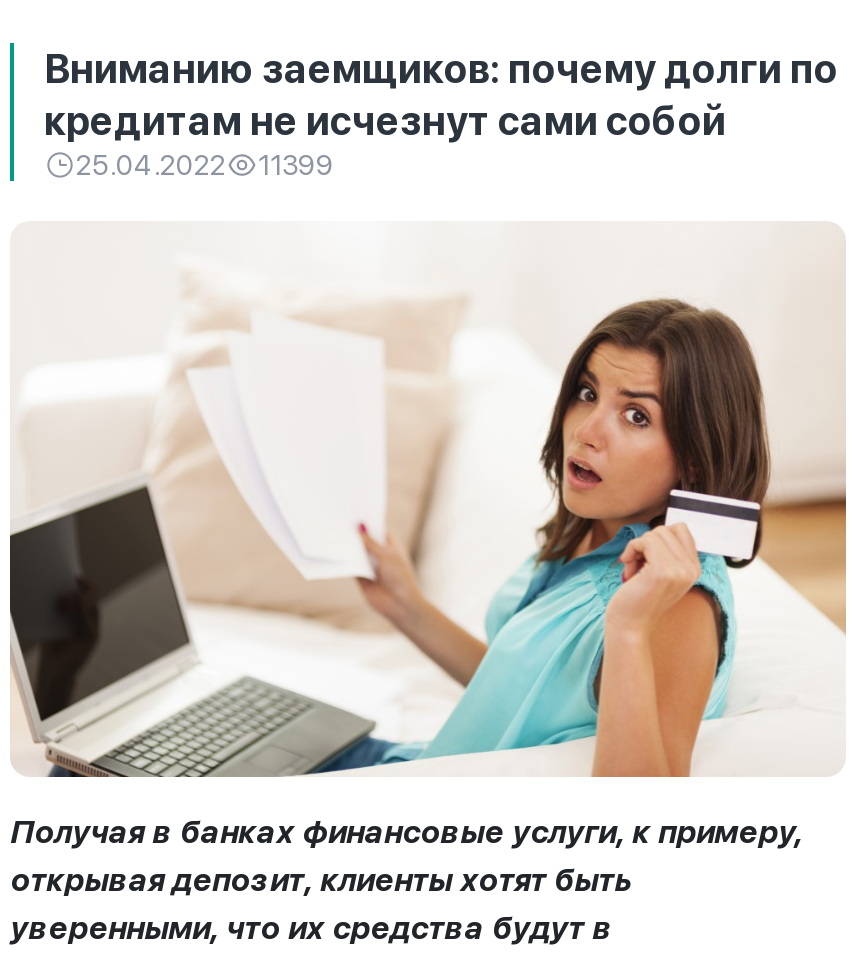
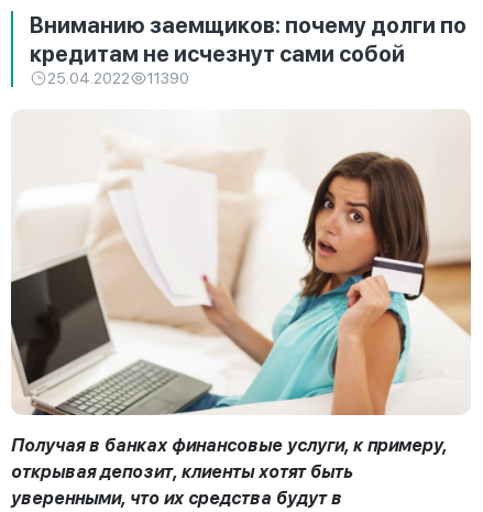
- 25.04.2022 11399
+ 25.04.2022 11390
